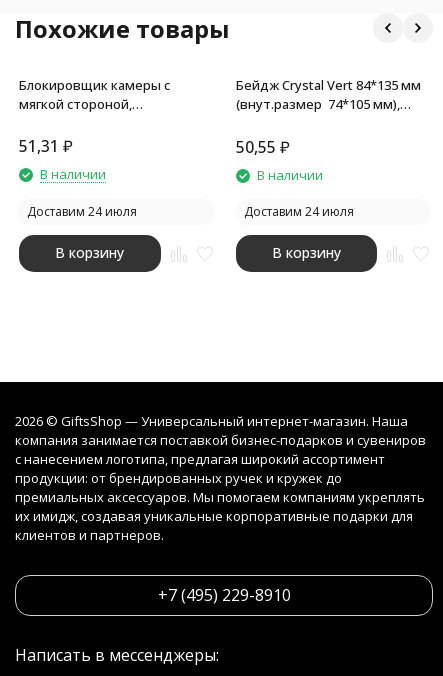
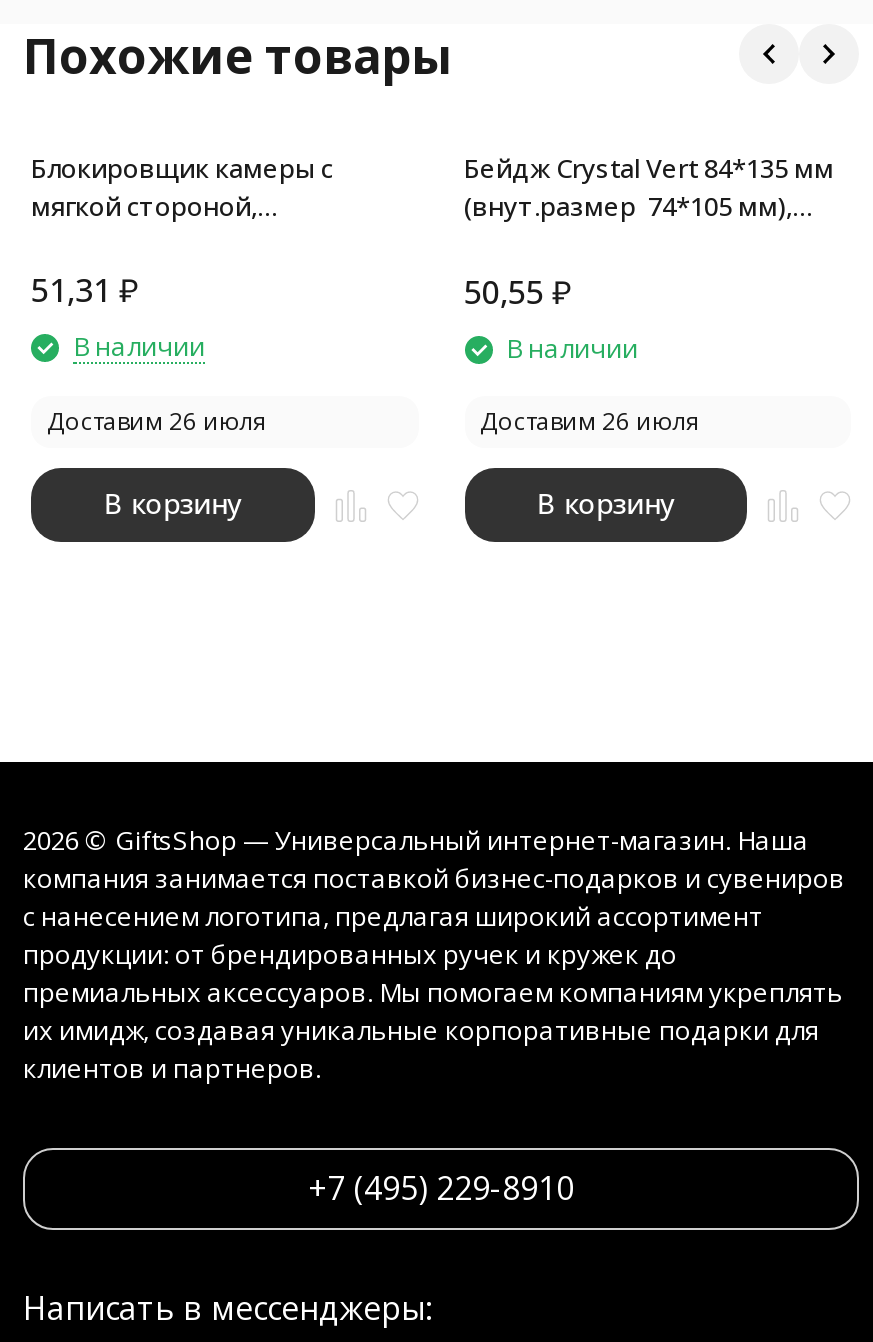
- Доставим 24 июля
+ Доставим 26 июля

- Доставим 24 июля
+ Доставим 26 июля
